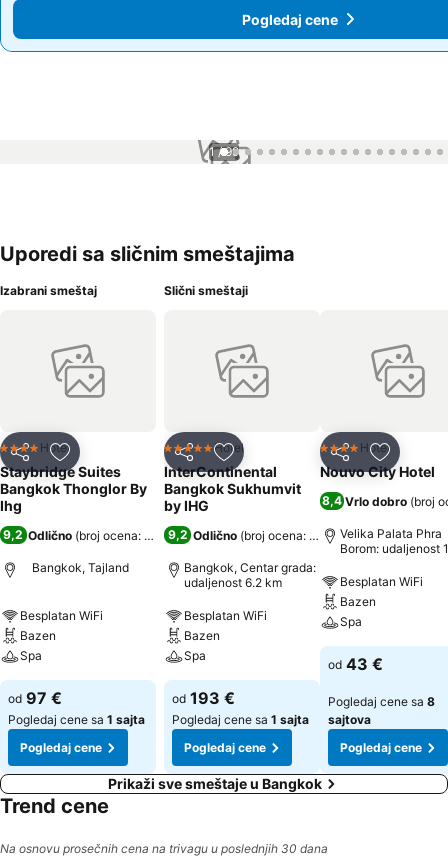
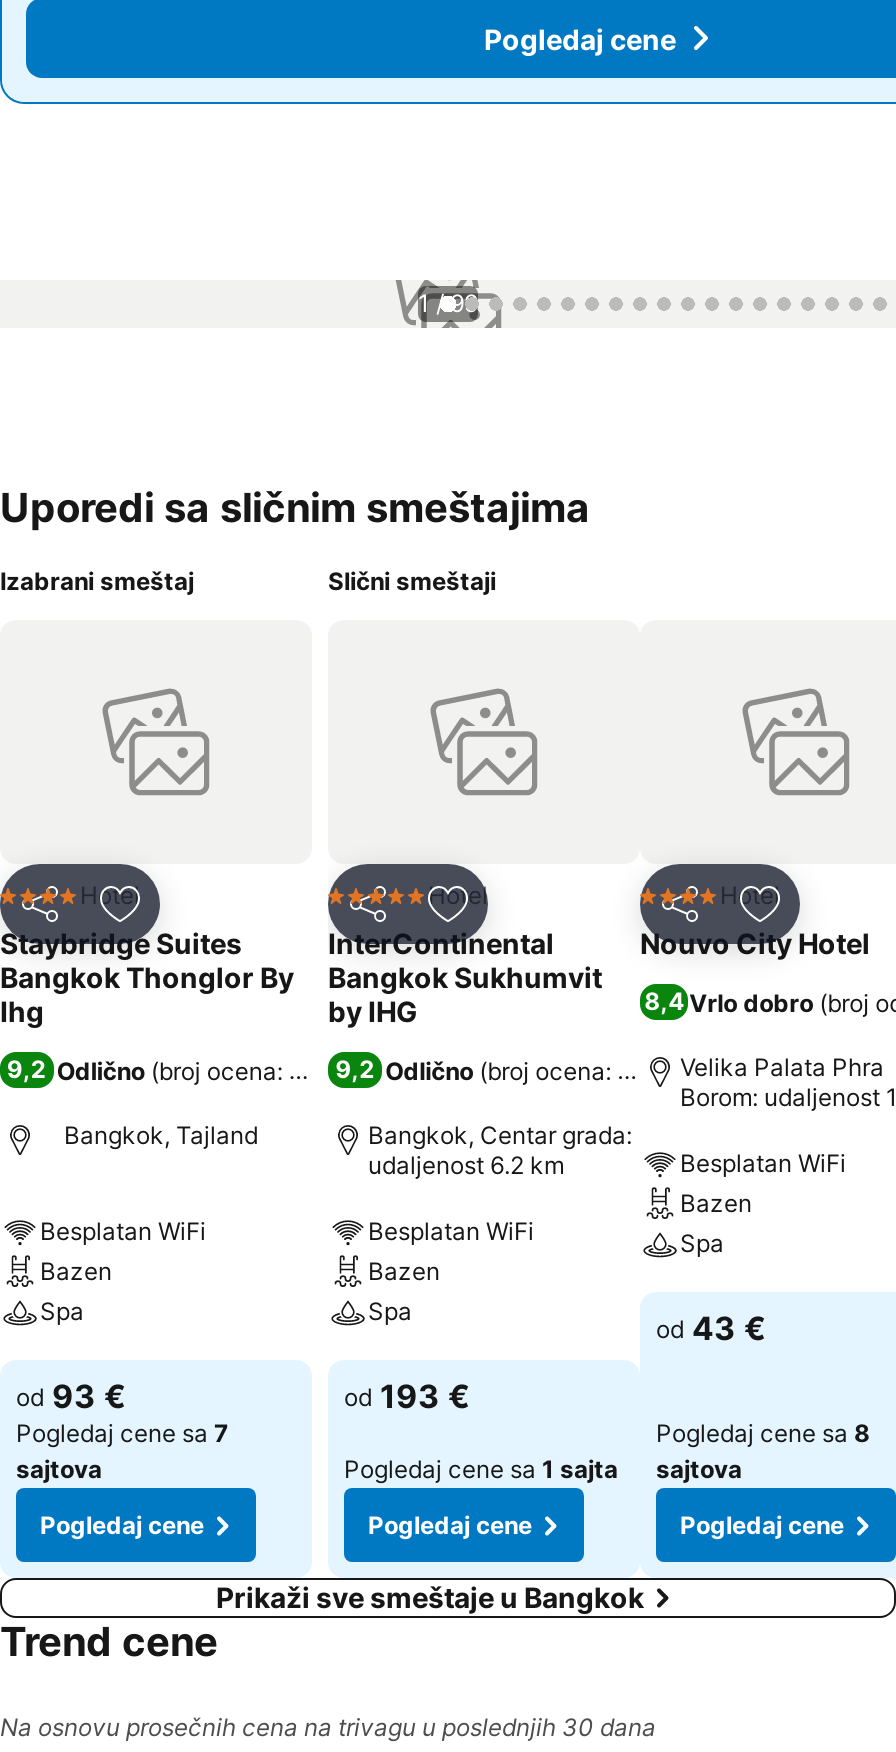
- od 97 €
- Pogledaj cene sa 1 sajta
+ od 93 €
+ Pogledaj cene sa 7
+ sajtova
